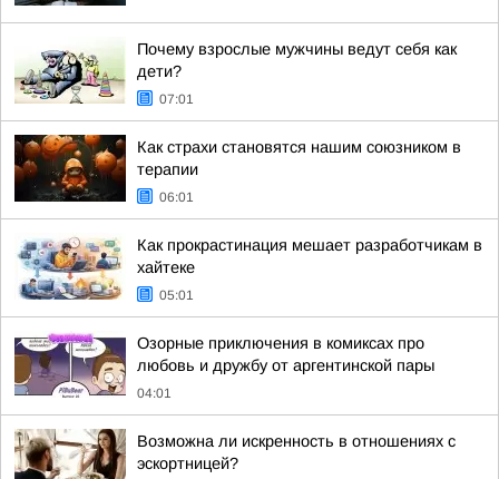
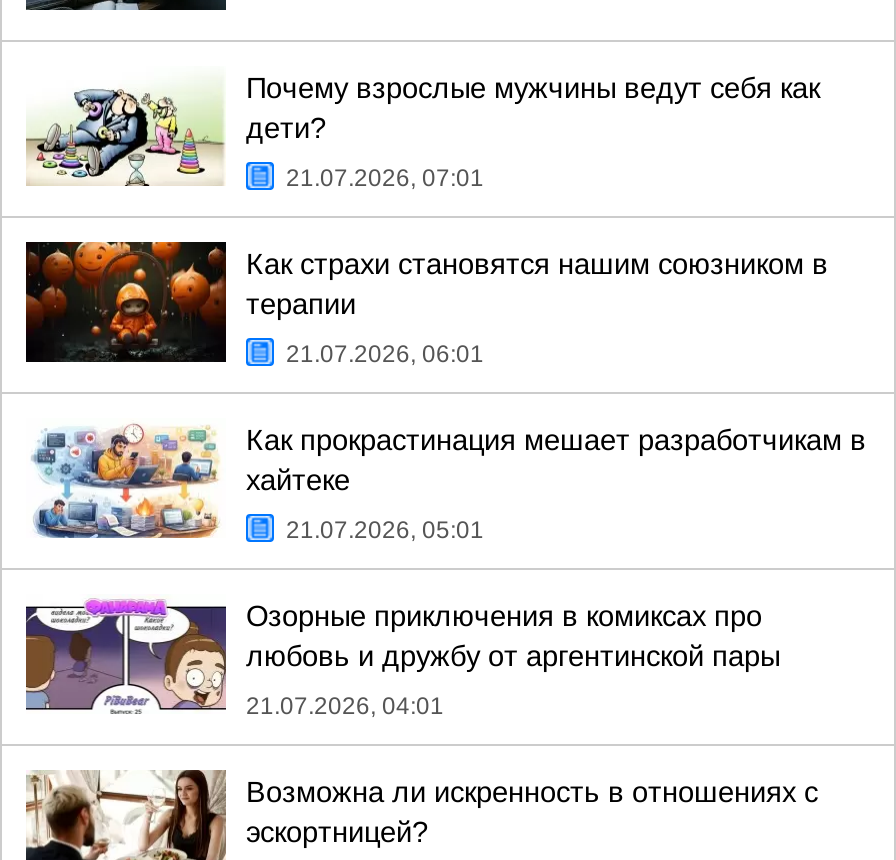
- 07:01
+ 21.07.2026, 07:01

- 06:01
+ 21.07.2026, 06:01

- 05:01
+ 21.07.2026, 05:01

- 04:01
+ 21.07.2026, 04:01
